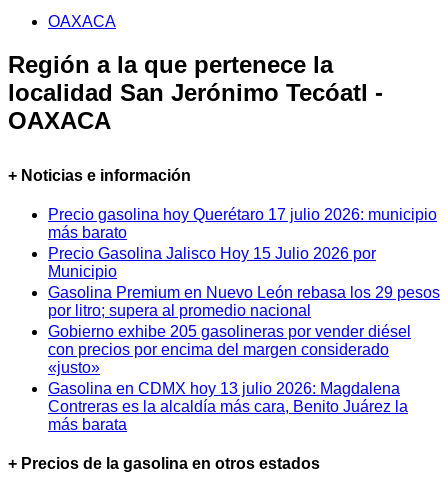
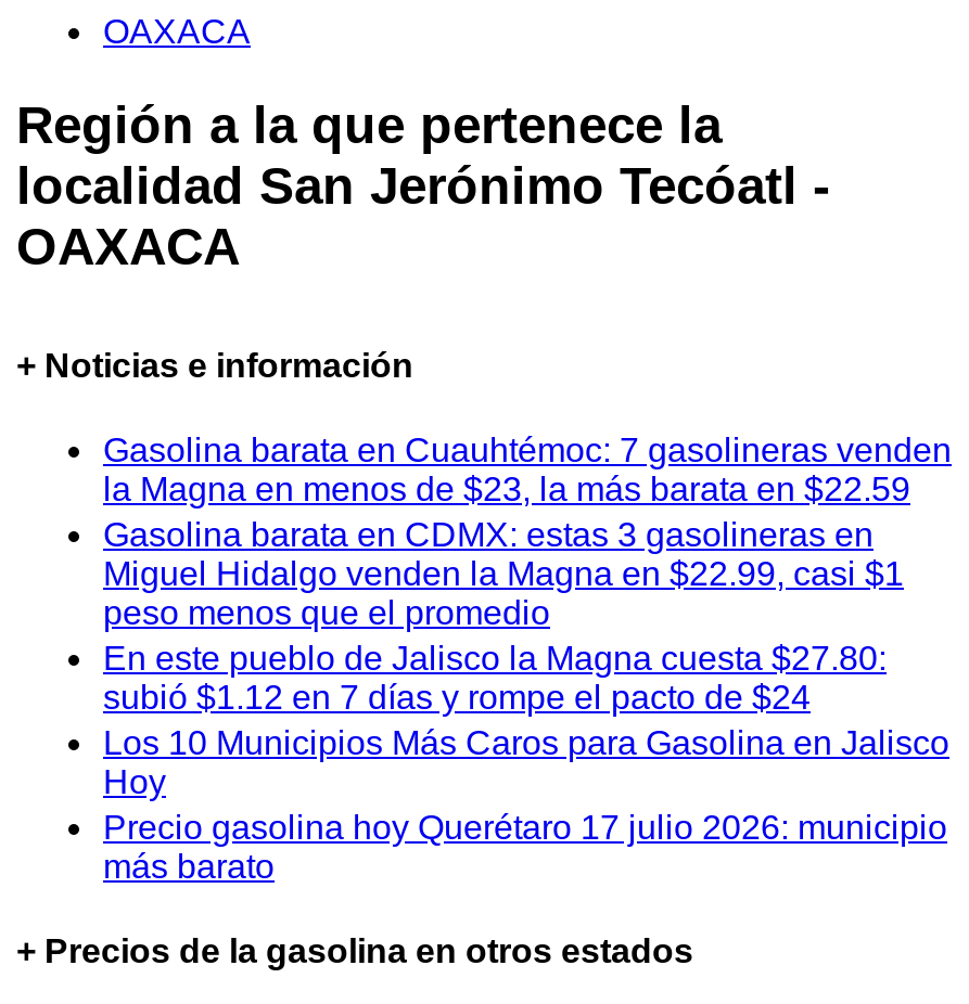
+ Gasolina barata en Cuauhtémoc: 7 gasolineras venden
+ la Magna en menos de $23, la más barata en $22.59
+ Gasolina barata en CDMX: estas 3 gasolineras en
+ Miguel Hidalgo venden la Magna en $22.99, casi $1
+ peso menos que el promedio
+ En este pueblo de Jalisco la Magna cuesta $27.80:
+ subió $1.12 en 7 días y rompe el pacto de $24
+ Los 10 Municipios Más Caros para Gasolina en Jalisco
+ Hoy

moved down: Precio gasolina hoy Querétaro 17 julio 2026: municipio | más barato

- Precio Gasolina Jalisco Hoy 15 Julio 2026 por
- Municipio
- Gasolina Premium en Nuevo León rebasa los 29 pesos
- por litro; supera al promedio nacional
- Gobierno exhibe 205 gasolineras por vender diésel
- con precios por encima del margen considerado
- «justo»
- Gasolina en CDMX hoy 13 julio 2026: Magdalena
- Contreras es la alcaldía más cara, Benito Juárez la
- más barata
